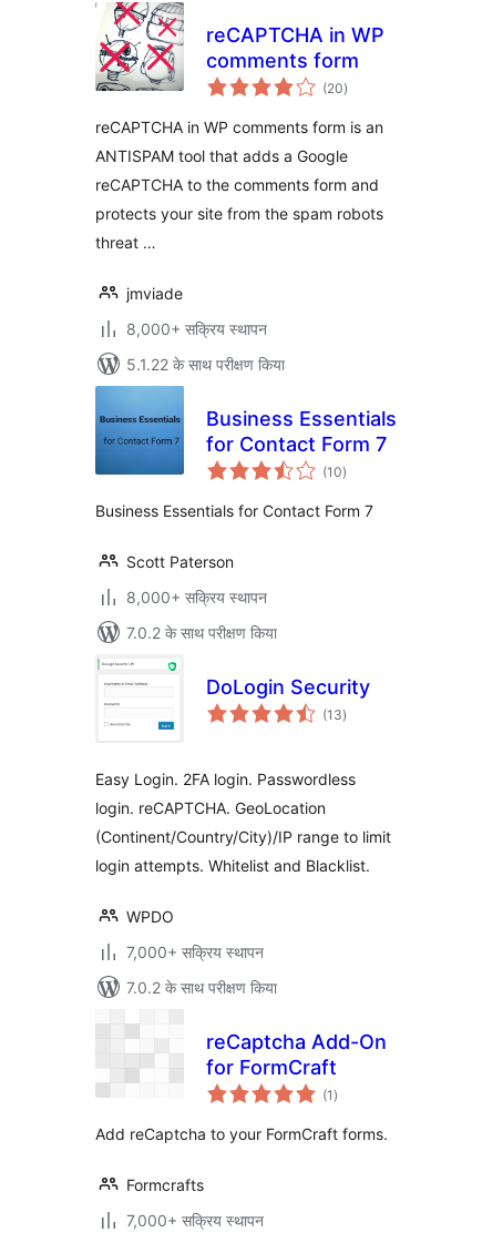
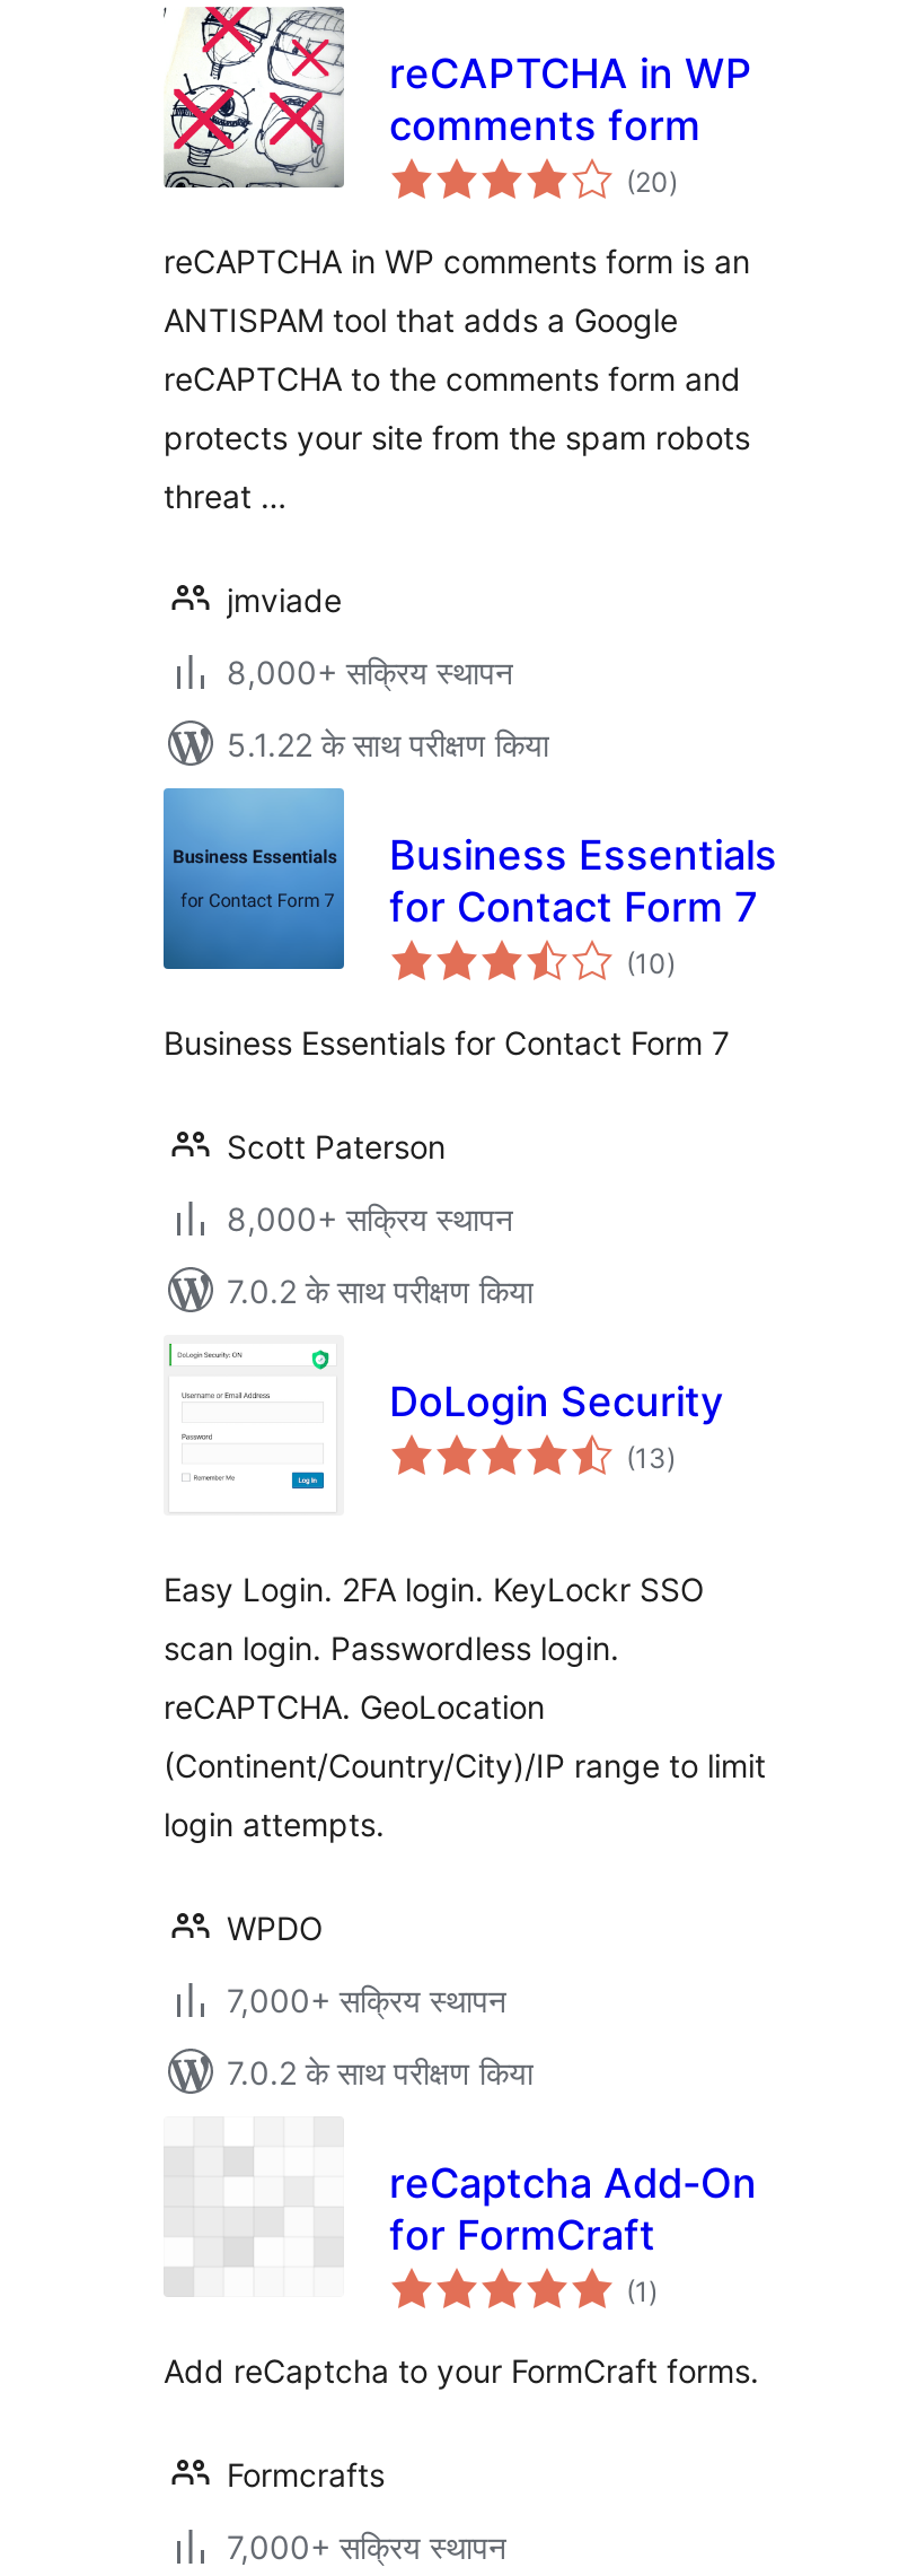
- Easy Login. 2FA login. Passwordless
- login. reCAPTCHA. GeoLocation
+ Easy Login. 2FA login. KeyLockr SSO
+ scan login. Passwordless login.
+ reCAPTCHA. GeoLocation

- login attempts. Whitelist and Blacklist.
+ login attempts.
